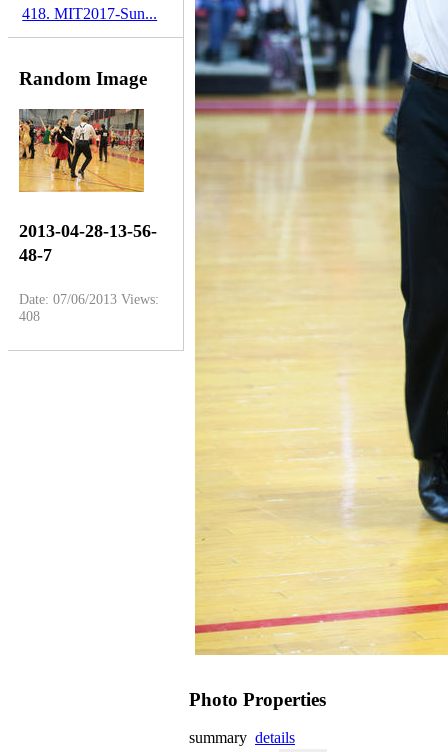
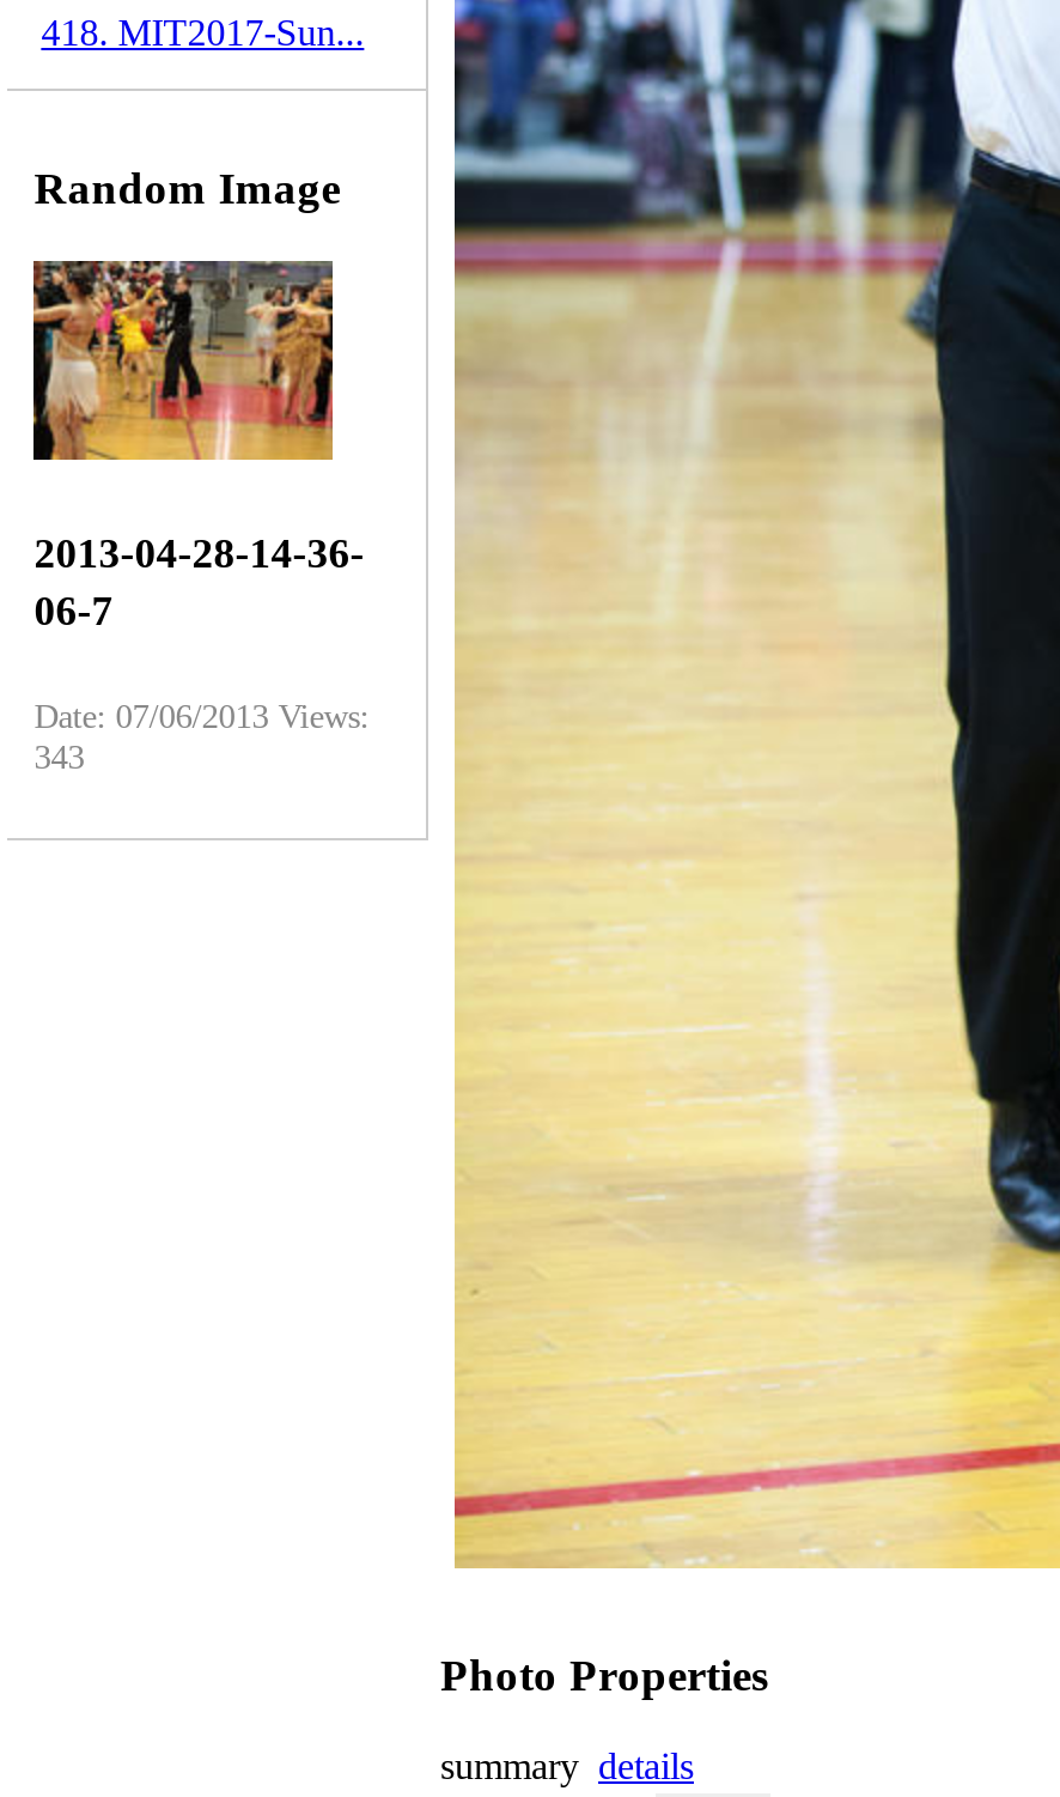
- [image]
- 2013-04-28-13-56-
+ [image]
+ 2013-04-28-14-36-

- 48-7
+ 06-7

- 408
+ 343
